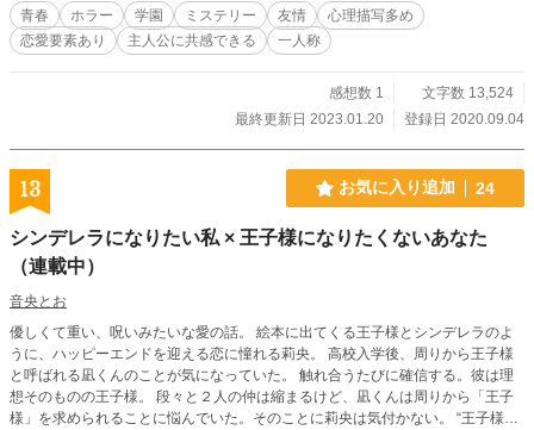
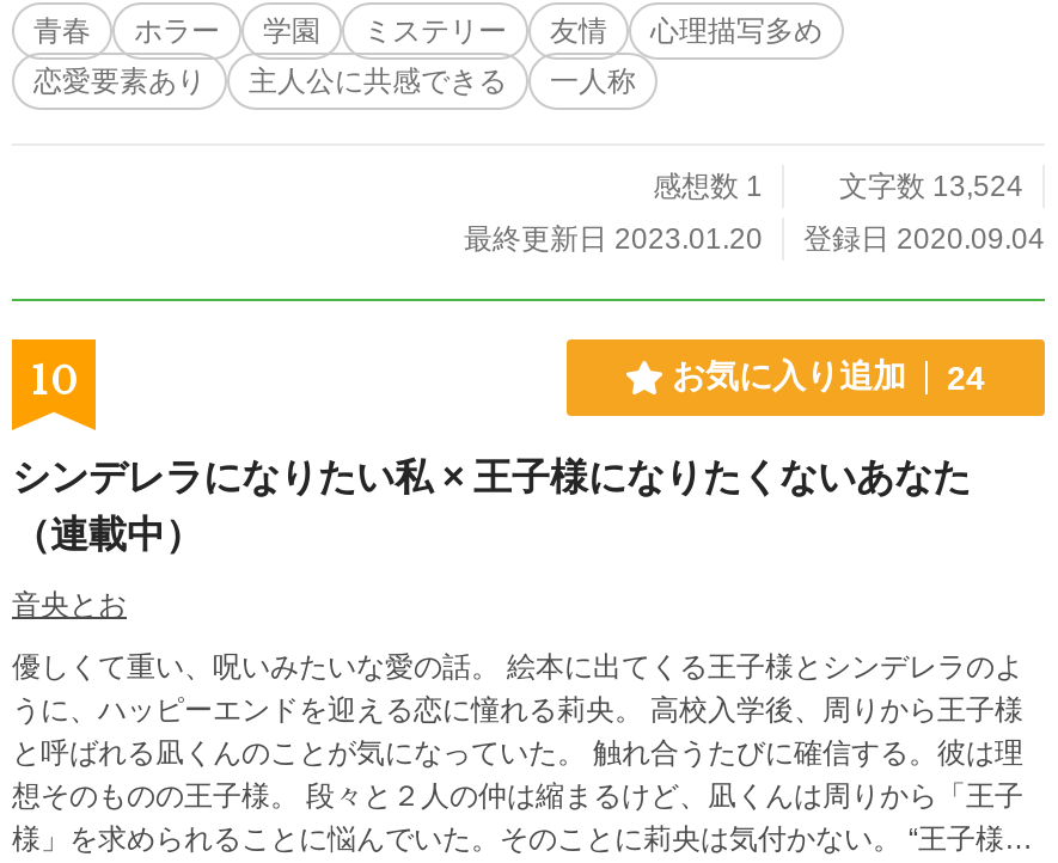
- 13
+ 10
